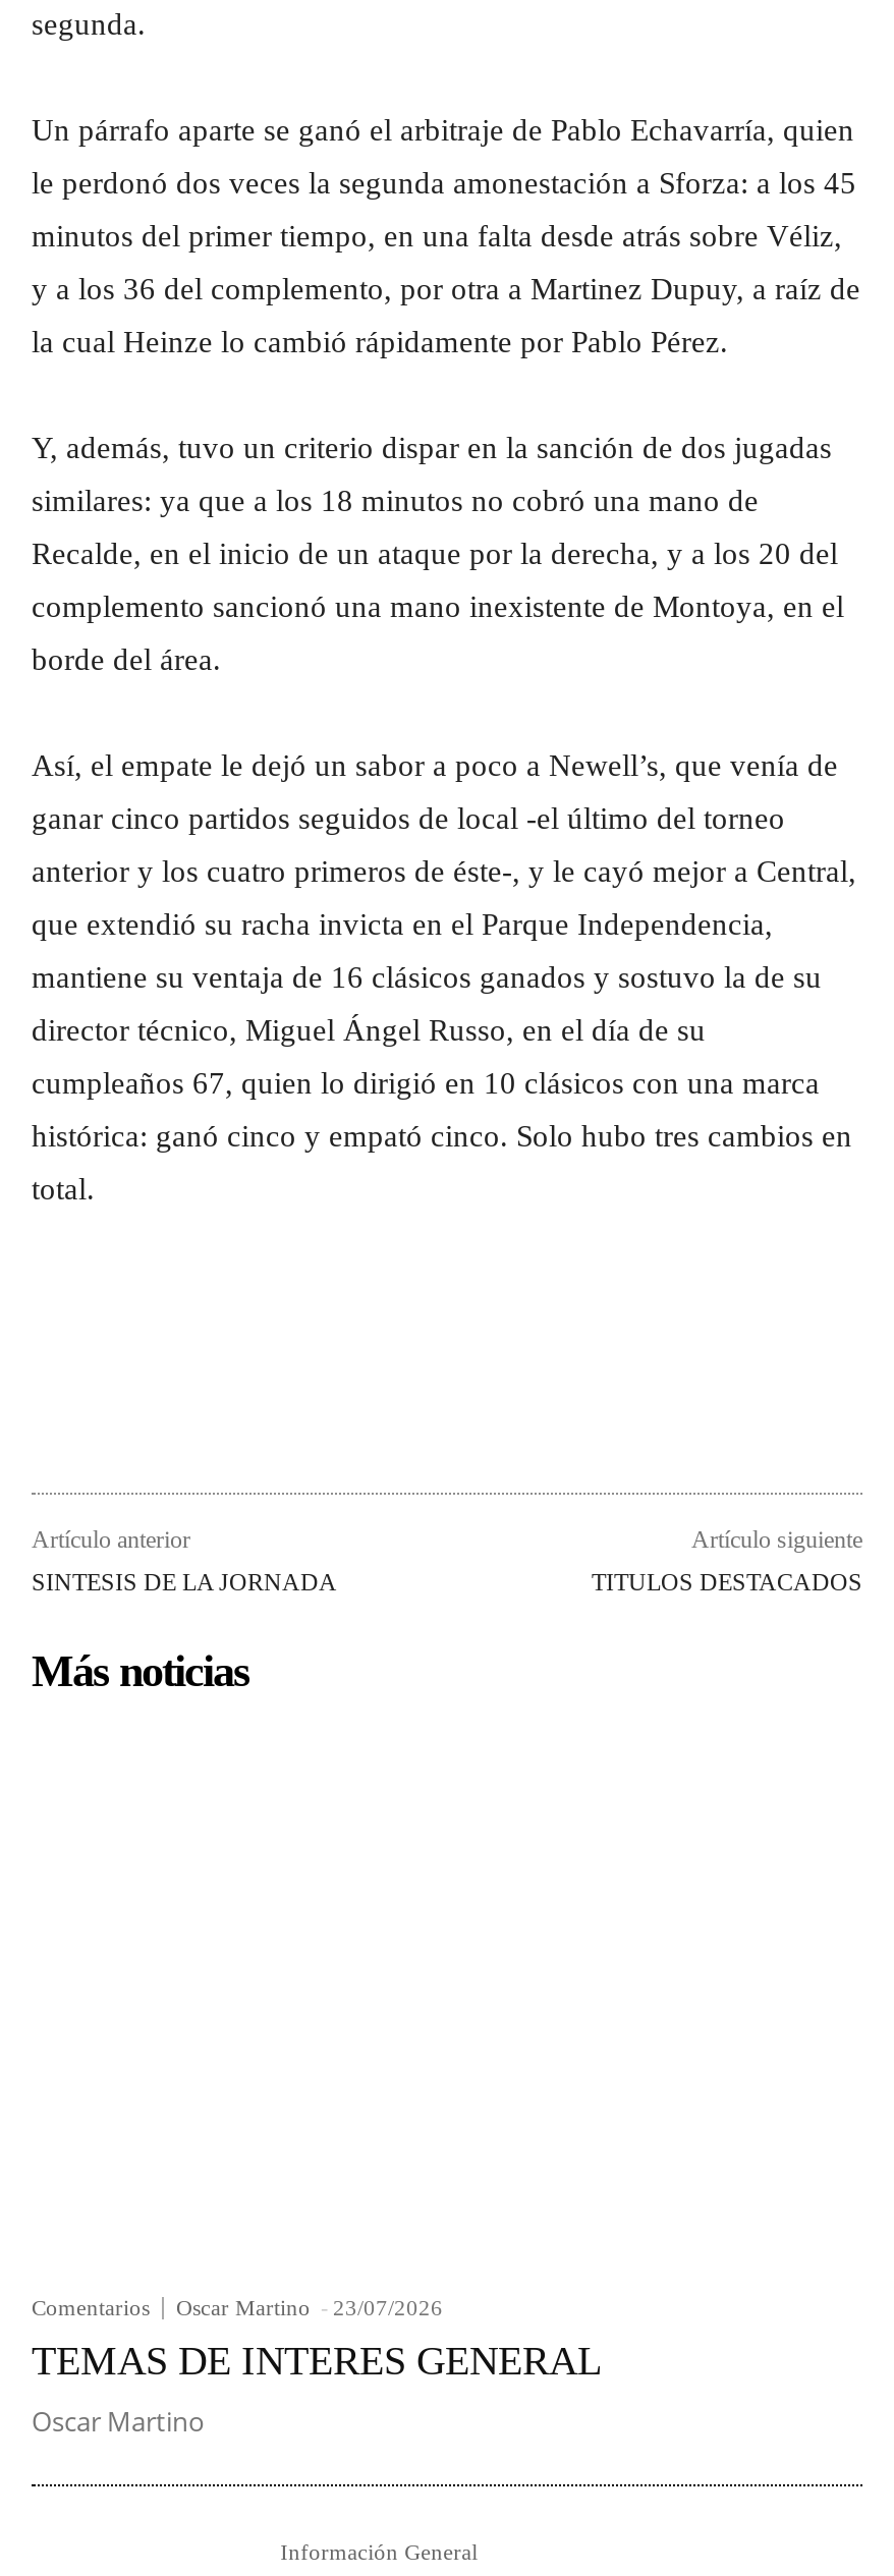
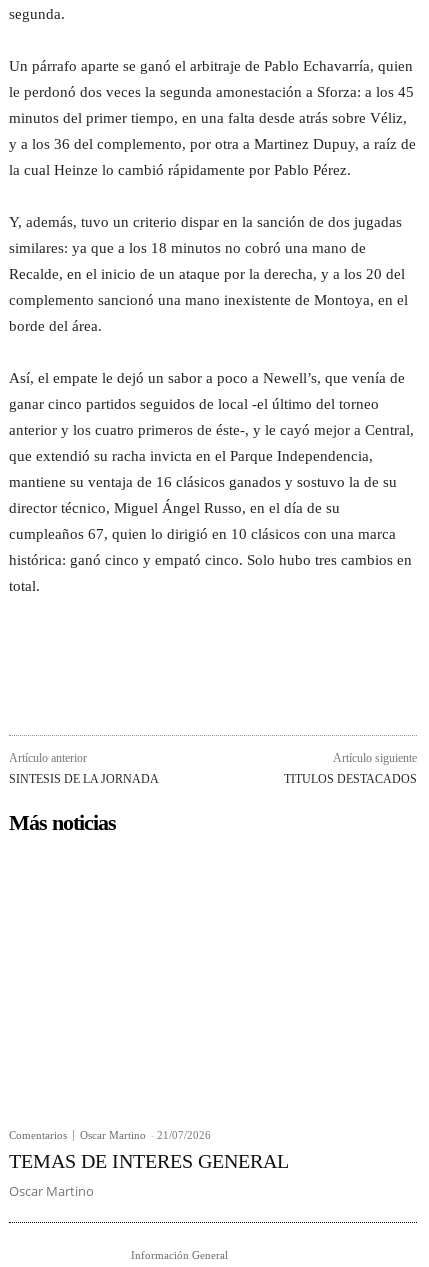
- Oscar Martino - 23/07/2026
+ Oscar Martino - 21/07/2026
